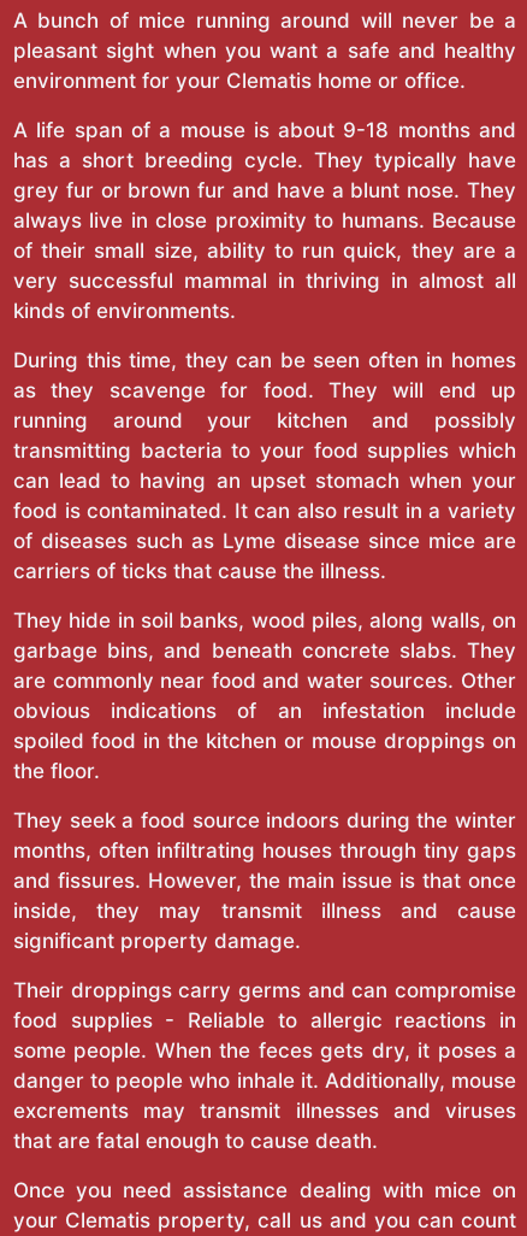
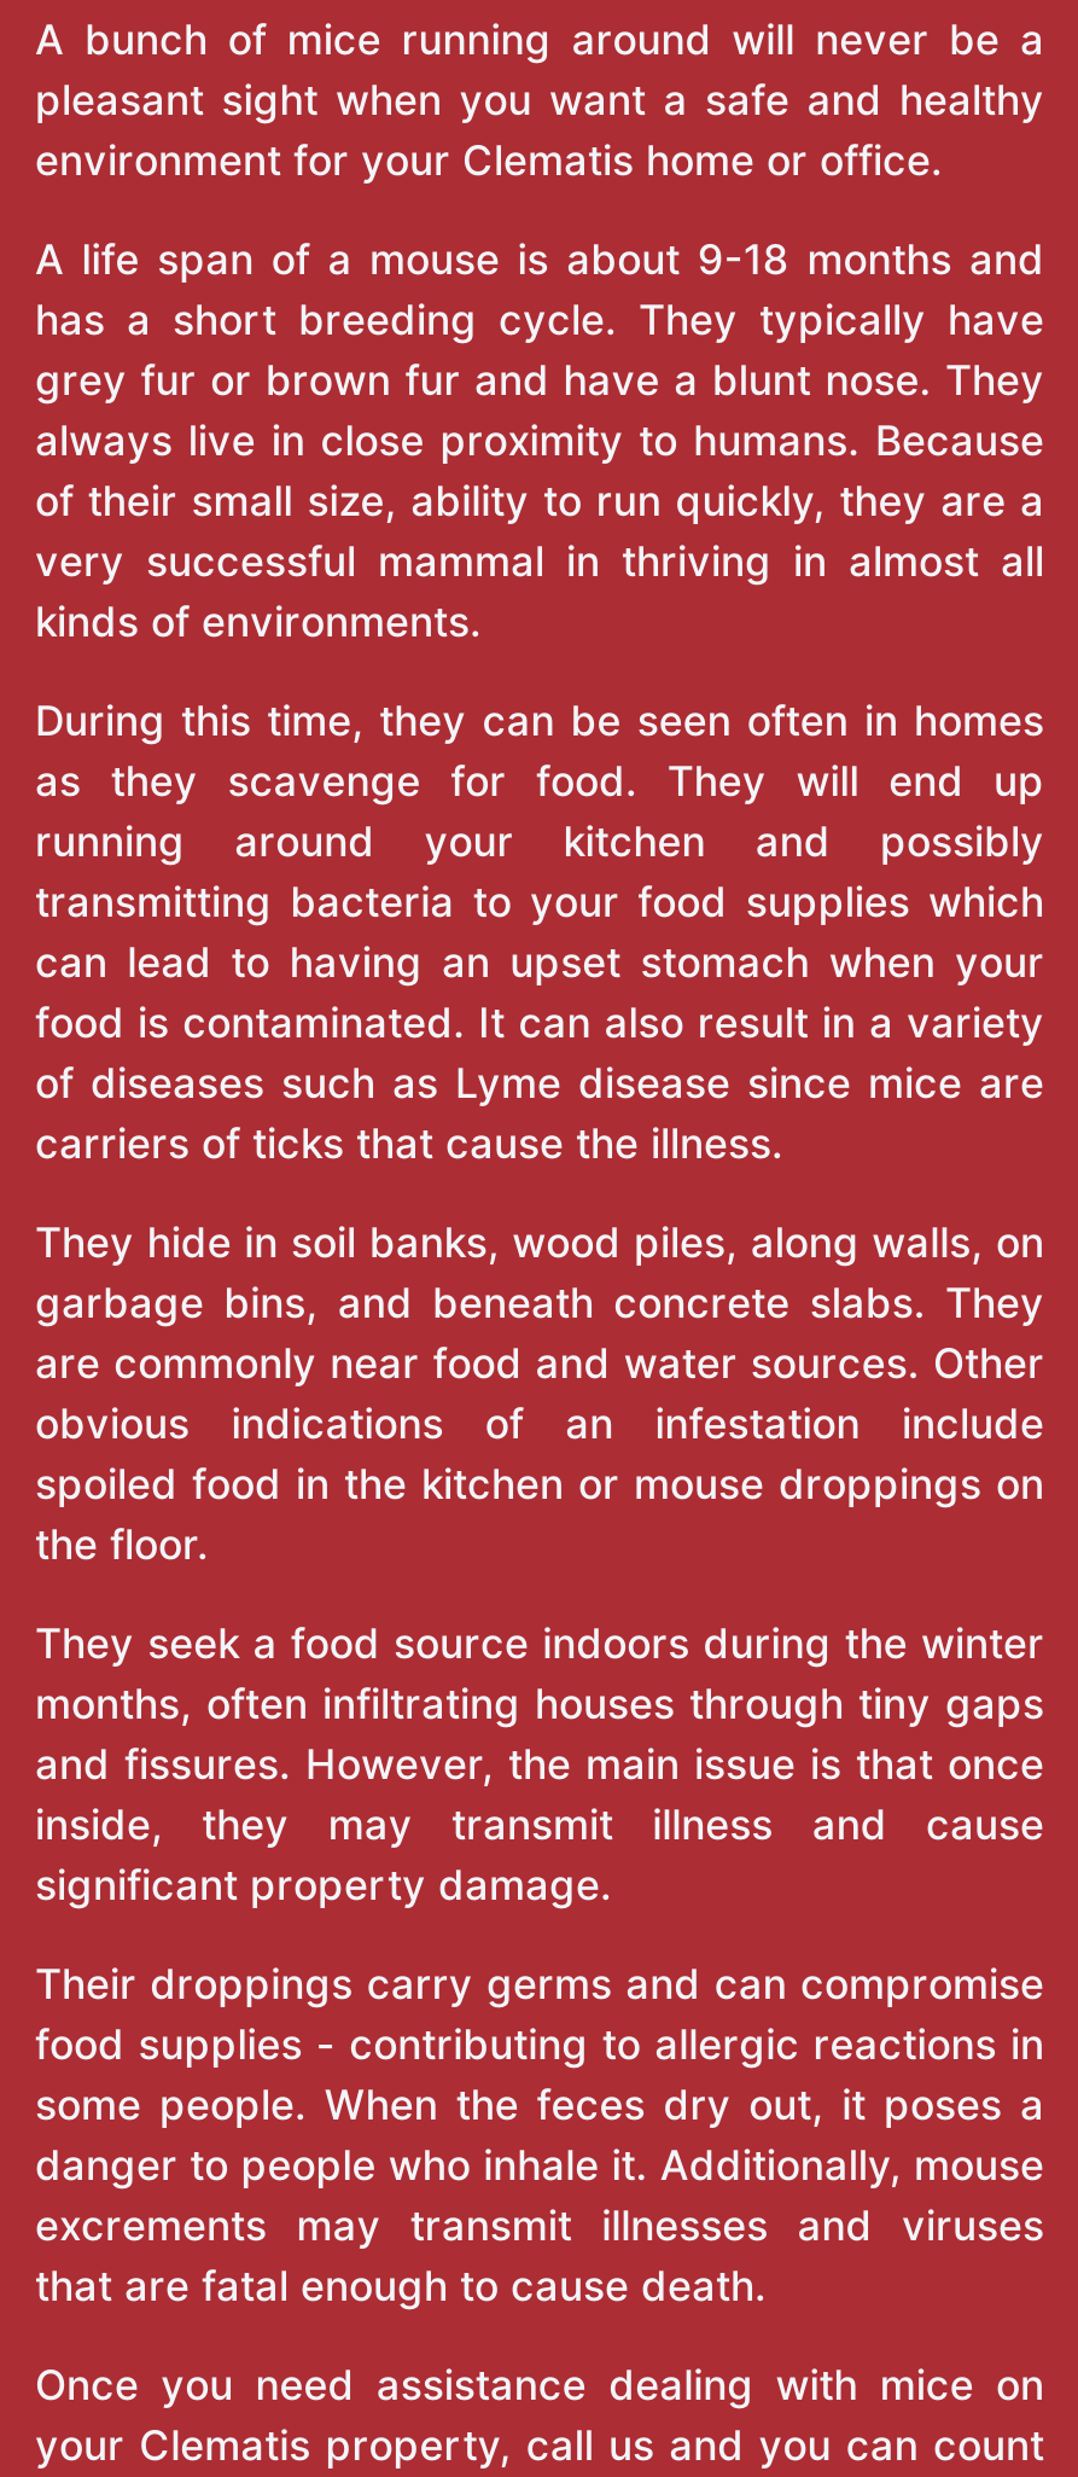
- of their small size, ability to run quick, they are a
+ of their small size, ability to run quickly, they are a

- food supplies - Reliable to allergic reactions in
+ food supplies - contributing to allergic reactions in

- some people. When the feces gets dry, it poses a
+ some people. When the feces dry out, it poses a
